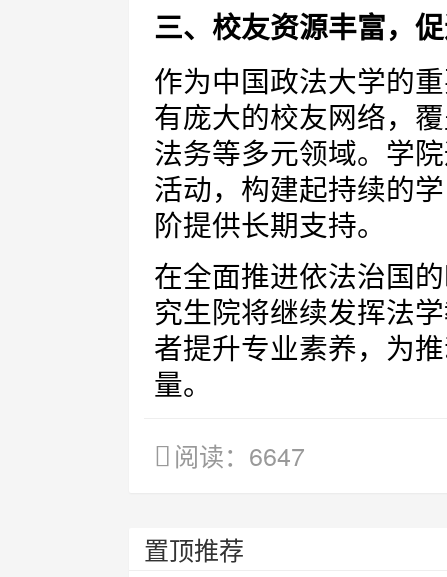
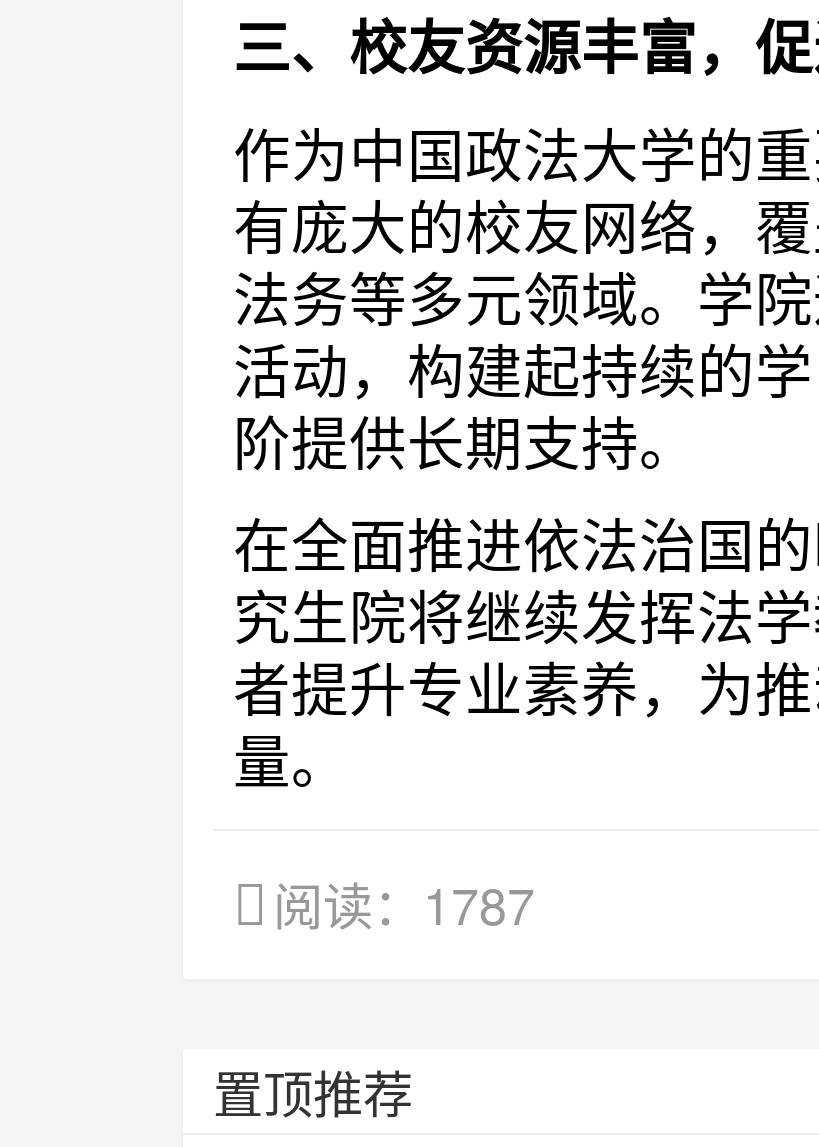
- 阅读：6647
+ 阅读：1787
